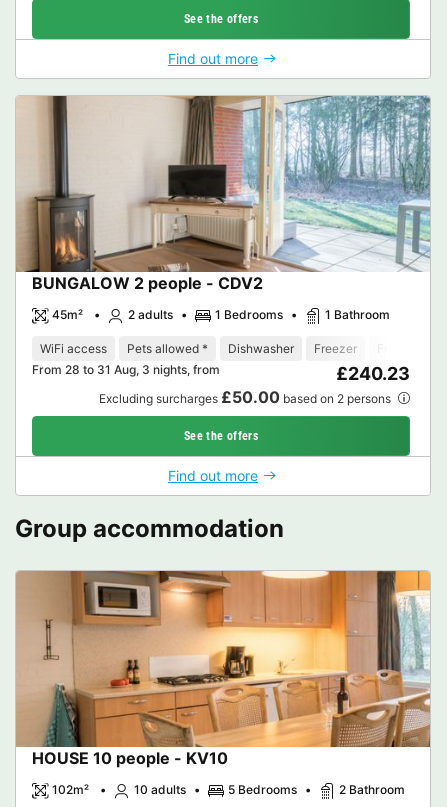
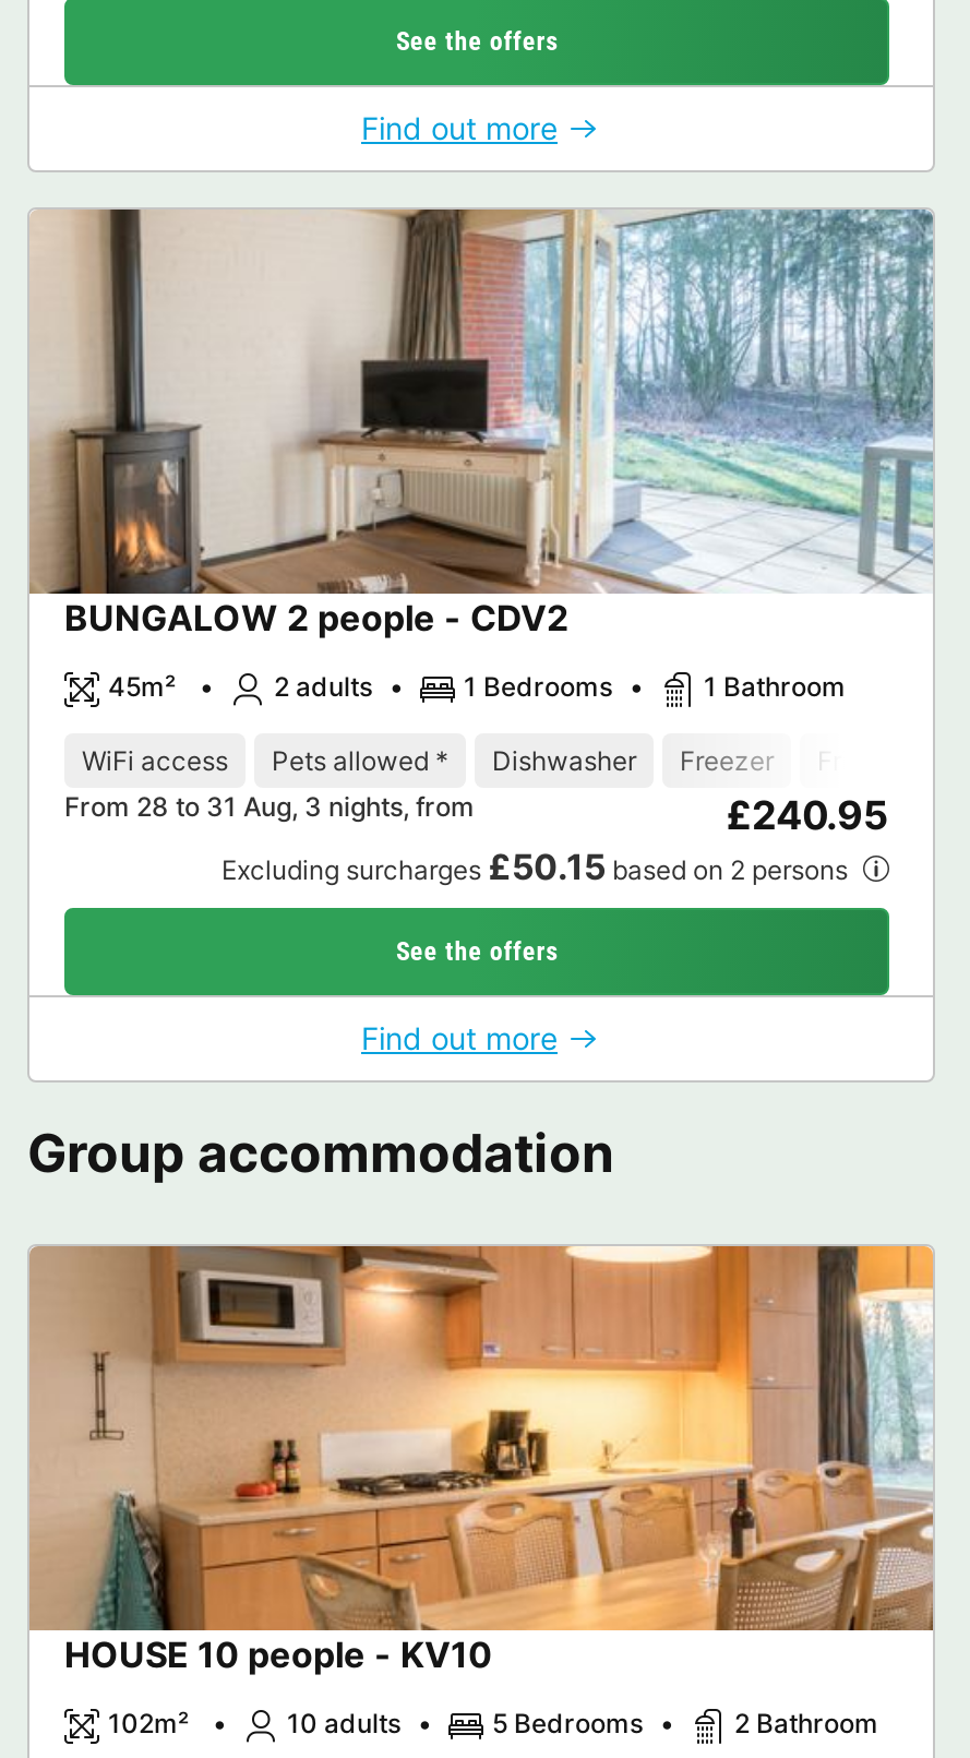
- £240.23
+ £240.95

- Excluding surcharges £50.00 based on 2 persons
+ Excluding surcharges £50.15 based on 2 persons
